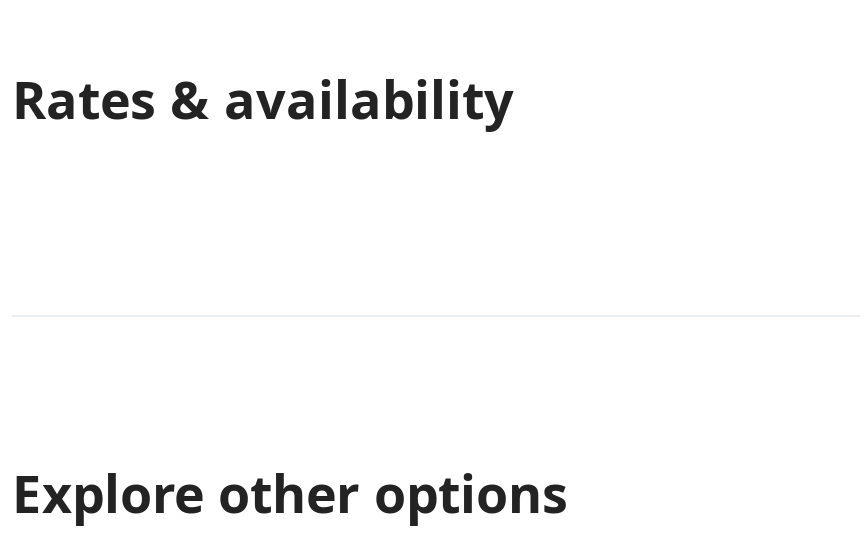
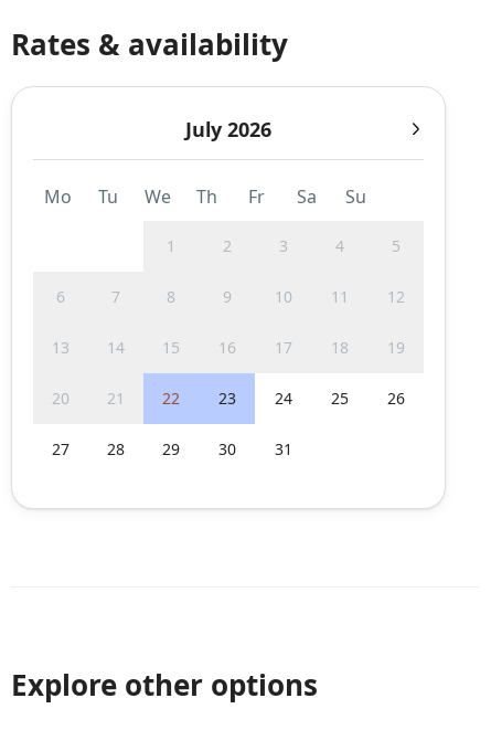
+ July 2026
+ Mo
+ Tu
+ We
+ Th
+ Fr
+ Sa
+ Su
+ 1
+ 2
+ 3
+ 4
+ 5
+ 6
+ 7
+ 8
+ 9
+ 10
+ 11
+ 12
+ 13
+ 14
+ 15
+ 16
+ 17
+ 18
+ 19
+ 20
+ 21
+ 22
+ 23
+ 24
+ 25
+ 26
+ 27
+ 28
+ 29
+ 30
+ 31
